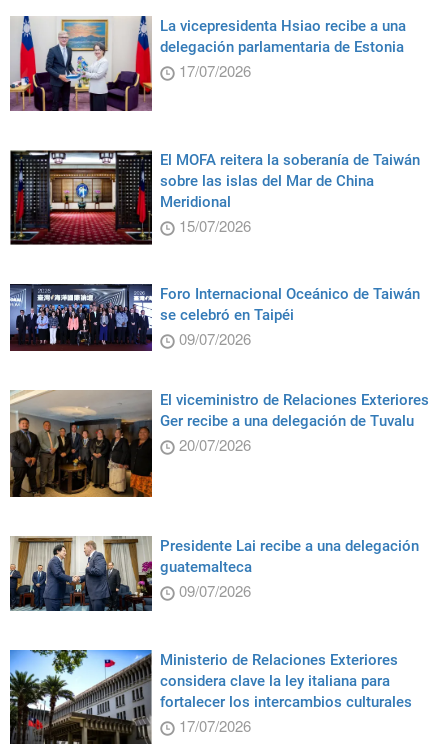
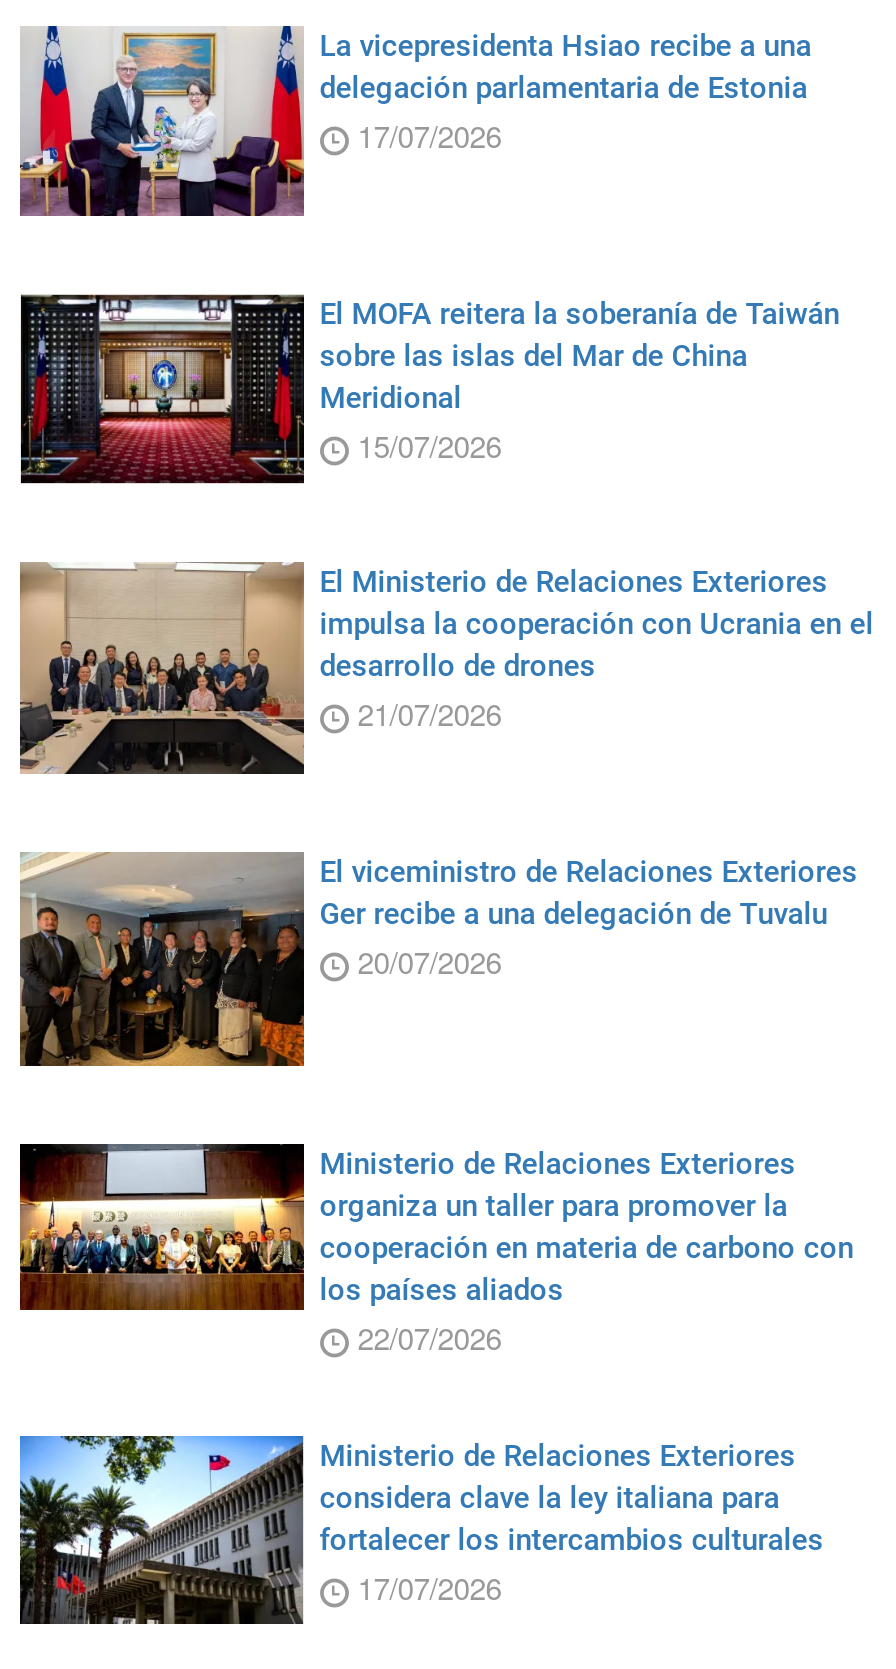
- [image]
- Foro Internacional Oceánico de Taiwán
- se celebró en Taipéi
- 09/07/2026
+ [image]
+ El Ministerio de Relaciones Exteriores
+ impulsa la cooperación con Ucrania en el
+ desarrollo de drones
+ 21/07/2026

- [image]
- Presidente Lai recibe a una delegación
- guatemalteca
- 09/07/2026
+ [image]
+ Ministerio de Relaciones Exteriores
+ organiza un taller para promover la
+ cooperación en materia de carbono con
+ los países aliados
+ 22/07/2026
